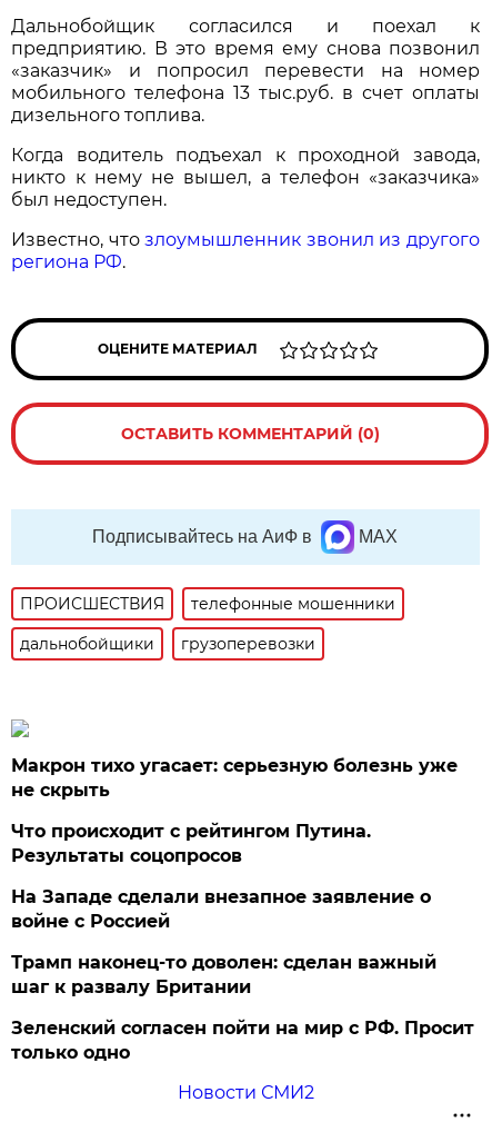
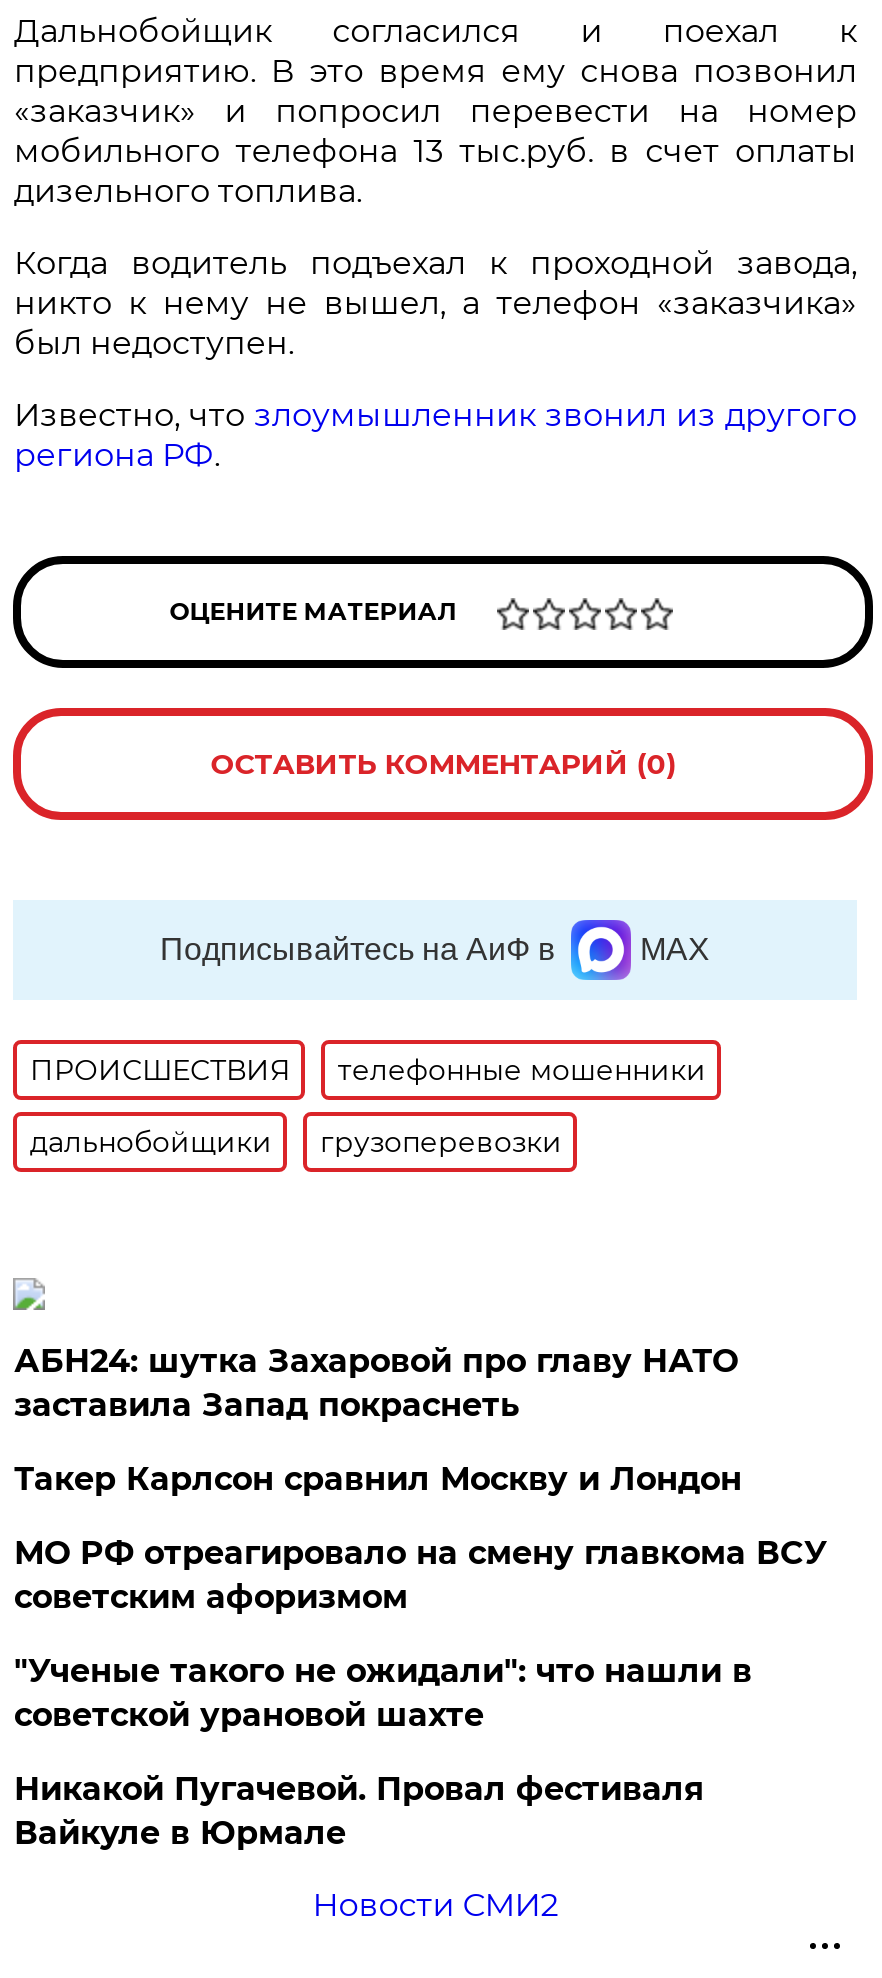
- Макрон тихо угасает: серьезную болезнь уже
- не скрыть
+ АБН24: шутка Захаровой про главу НАТО
+ заставила Запад покраснеть

- Что происходит с рейтингом Путина.
- Результаты соцопросов
+ Такер Карлсон сравнил Москву и Лондон

- На Западе сделали внезапное заявление о
- войне с Россией
+ МО РФ отреагировало на смену главкома ВСУ
+ советским афоризмом

- Трамп наконец-то доволен: сделан важный
- шаг к развалу Британии
+ "Ученые такого не ожидали": что нашли в
+ советской урановой шахте

- Зеленский согласен пойти на мир с РФ. Просит
- только одно
+ Никакой Пугачевой. Провал фестиваля
+ Вайкуле в Юрмале
